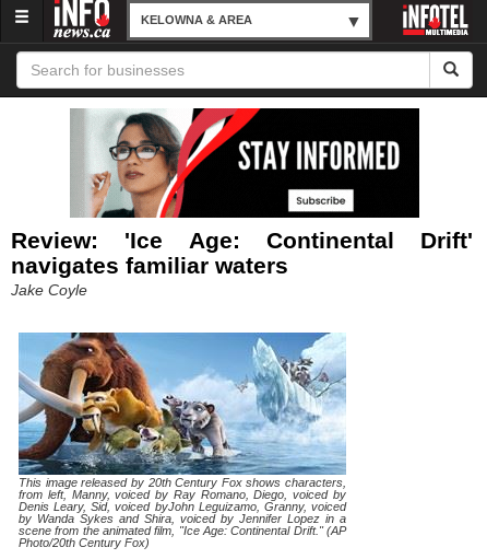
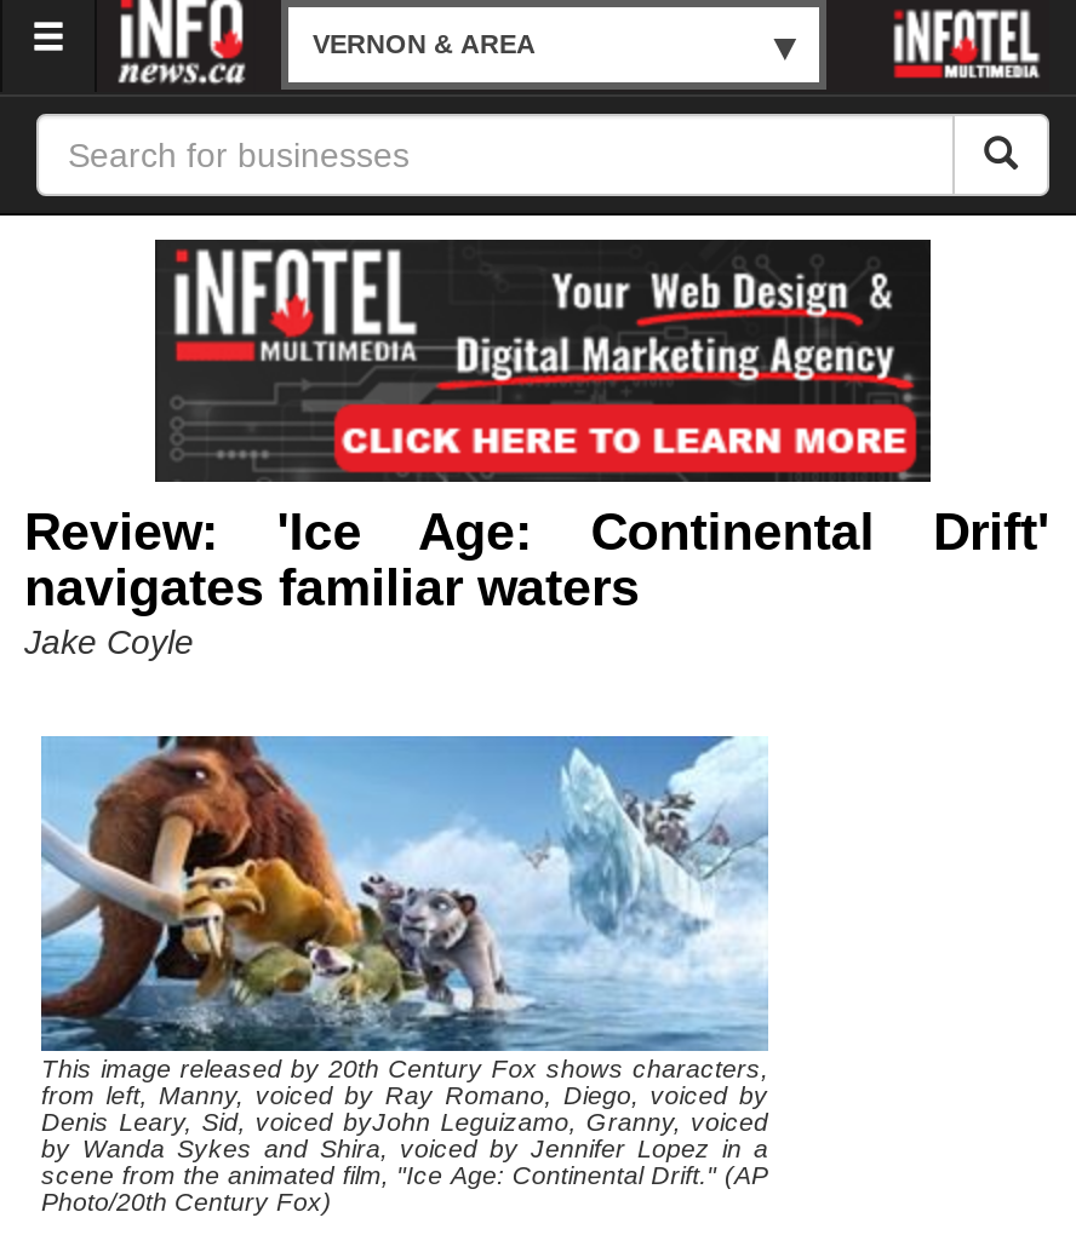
- KELOWNA & AREA
+ VERNON & AREA

- [image]
+ [image]
